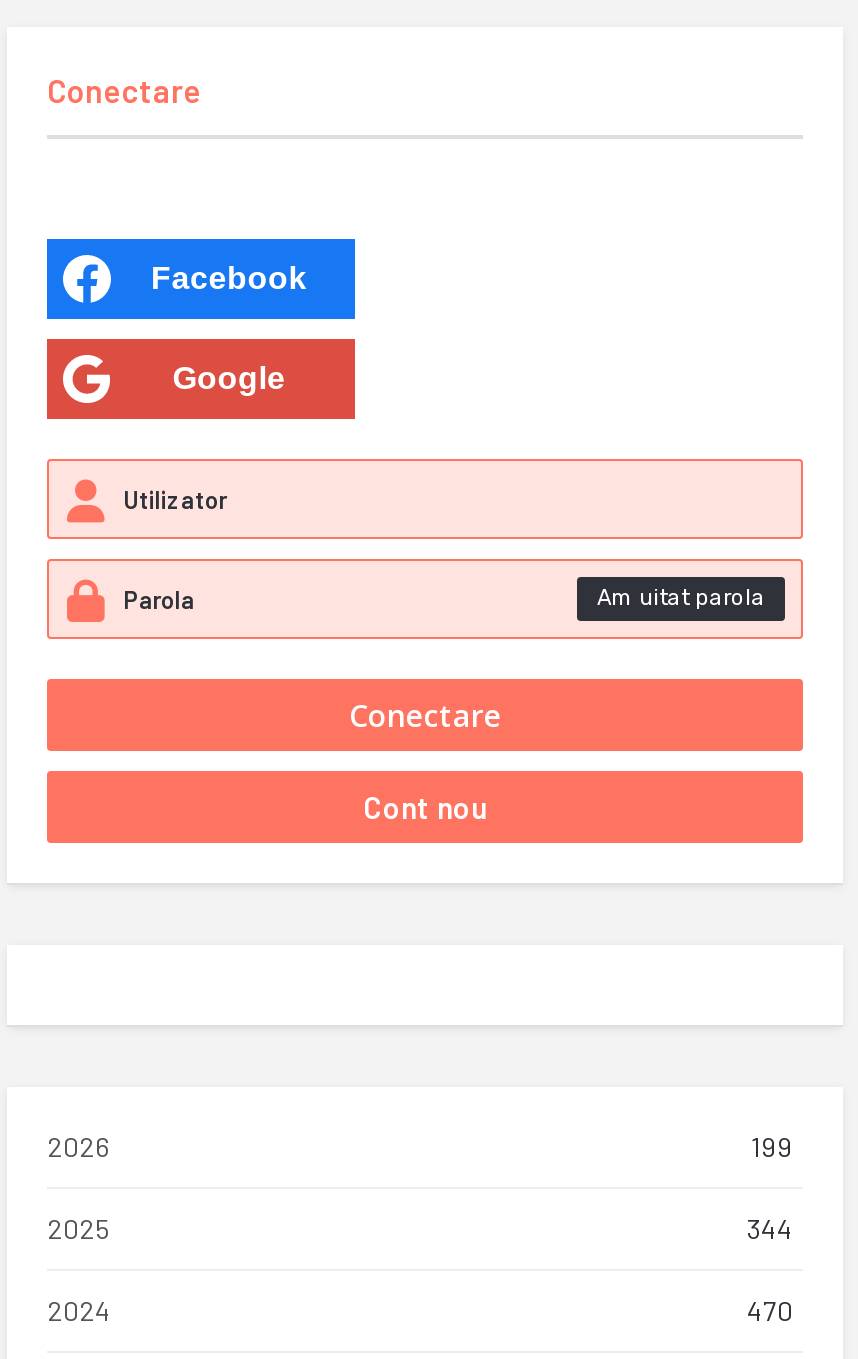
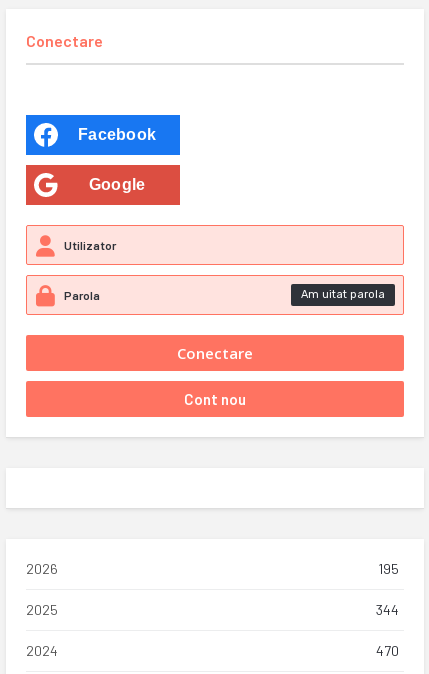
- 199
+ 195
